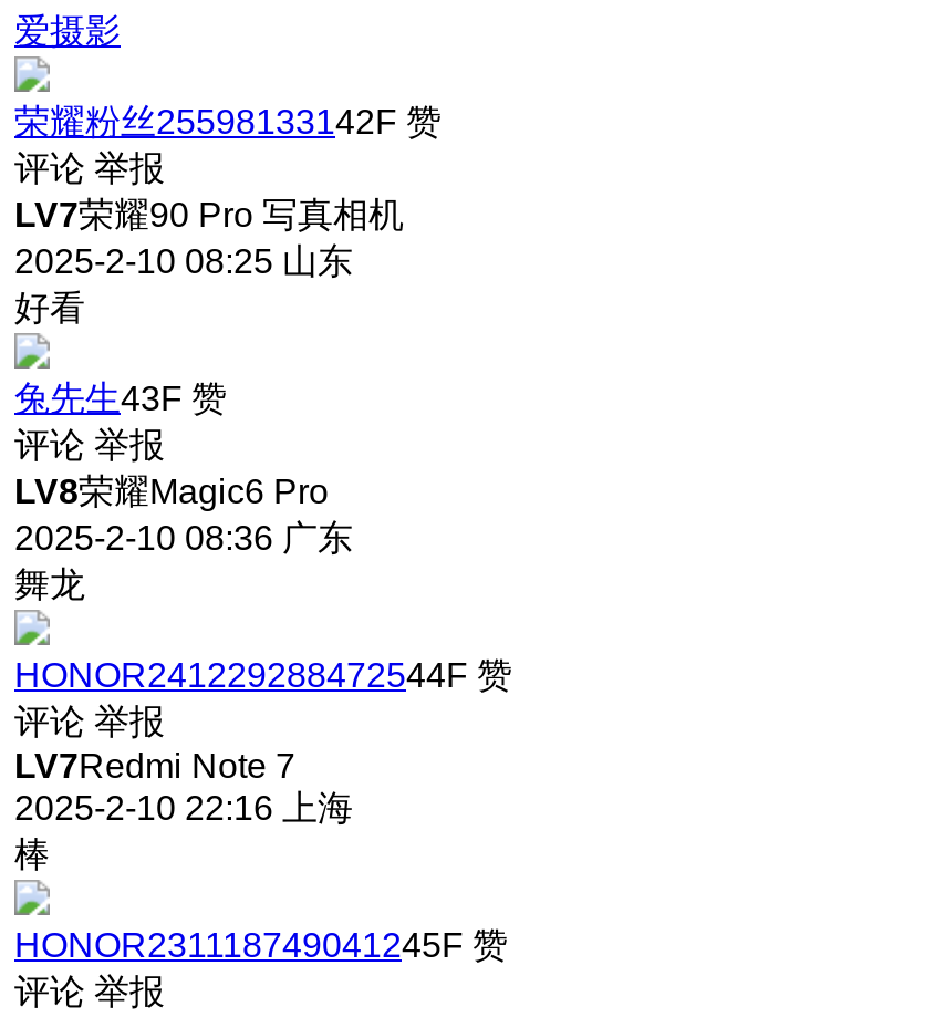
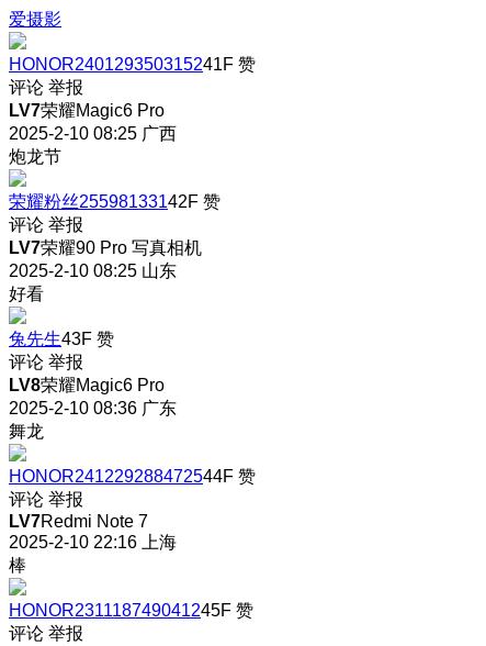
+ HONOR240129350315241F 赞
+ 评论 举报
+ LV7荣耀Magic6 Pro
+ 2025-2-10 08:25 广西
+ 炮龙节
